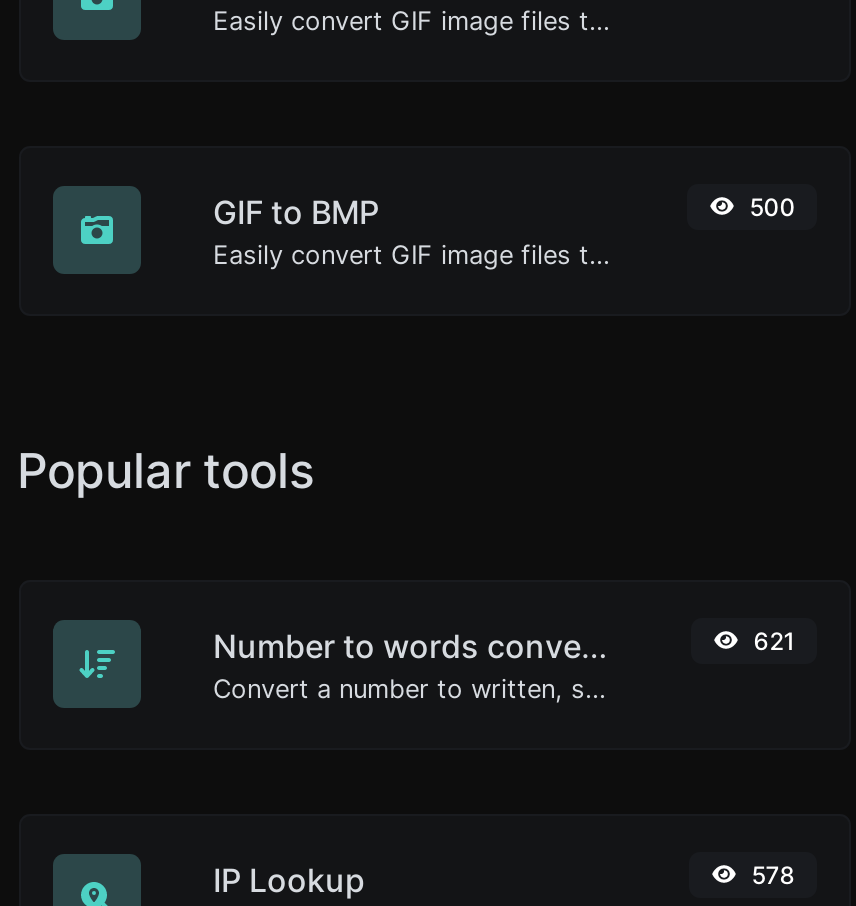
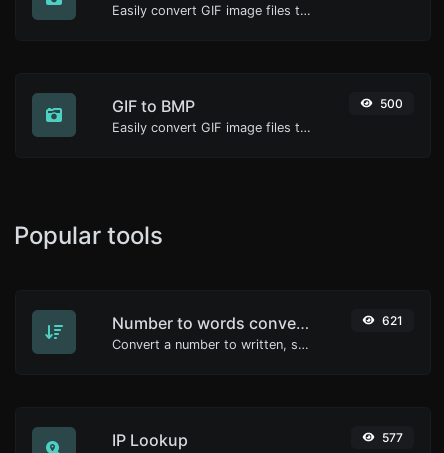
- 578
+ 577
